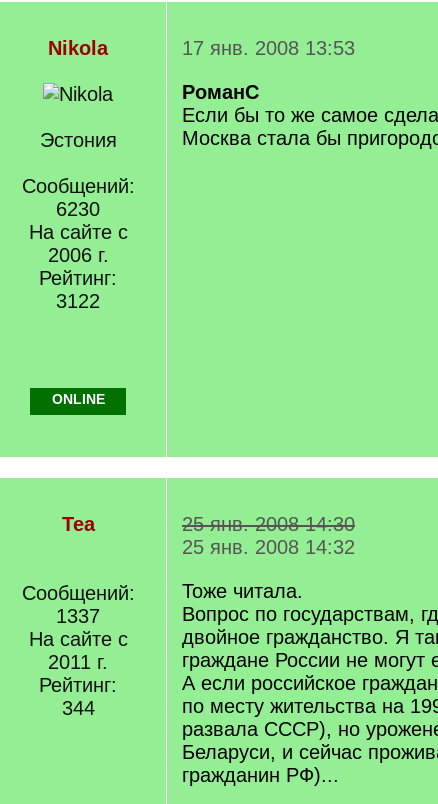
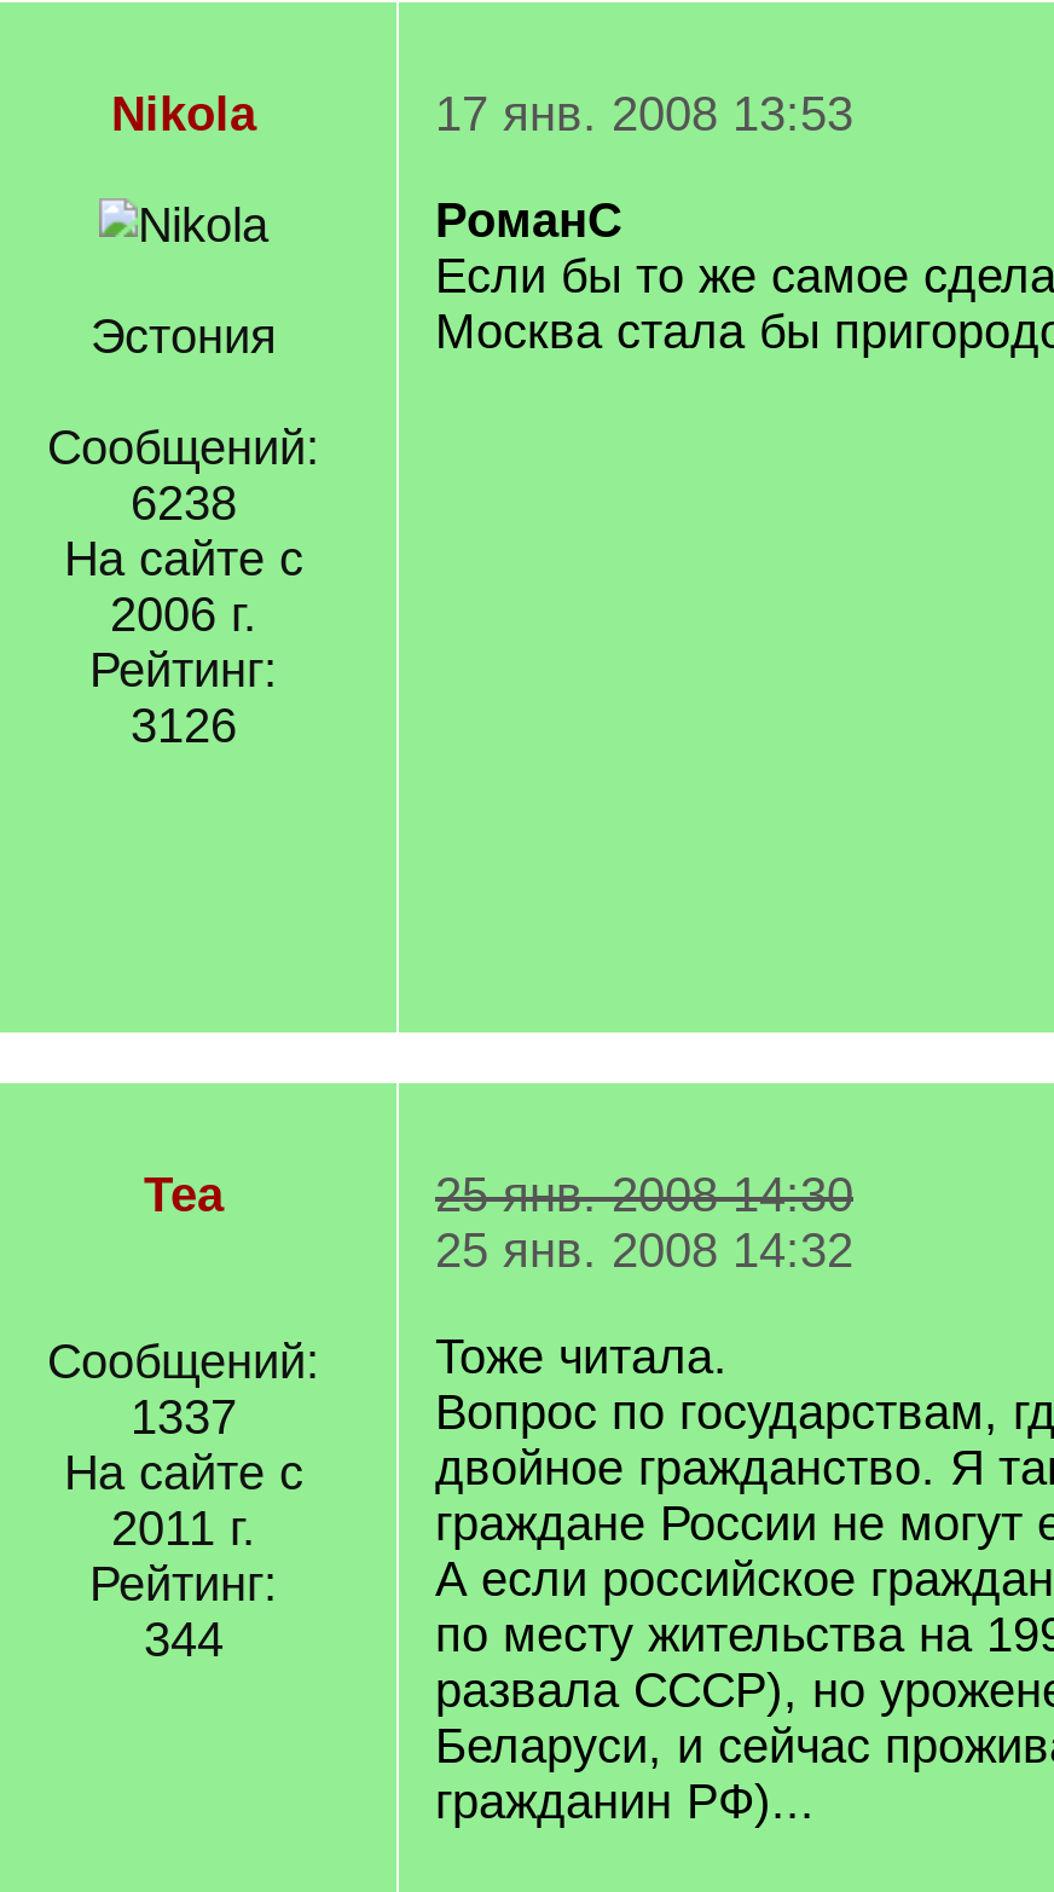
- 6230
+ 6238

- 3122
+ 3126

- ONLINE
